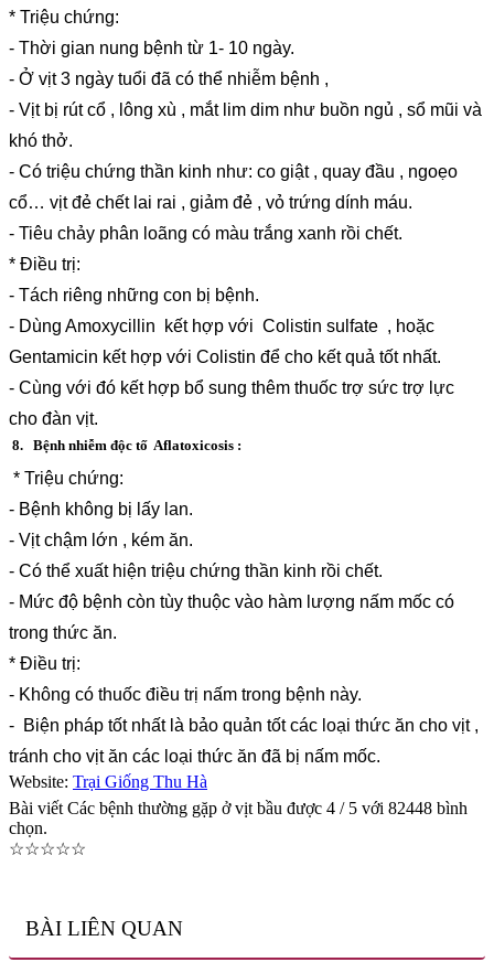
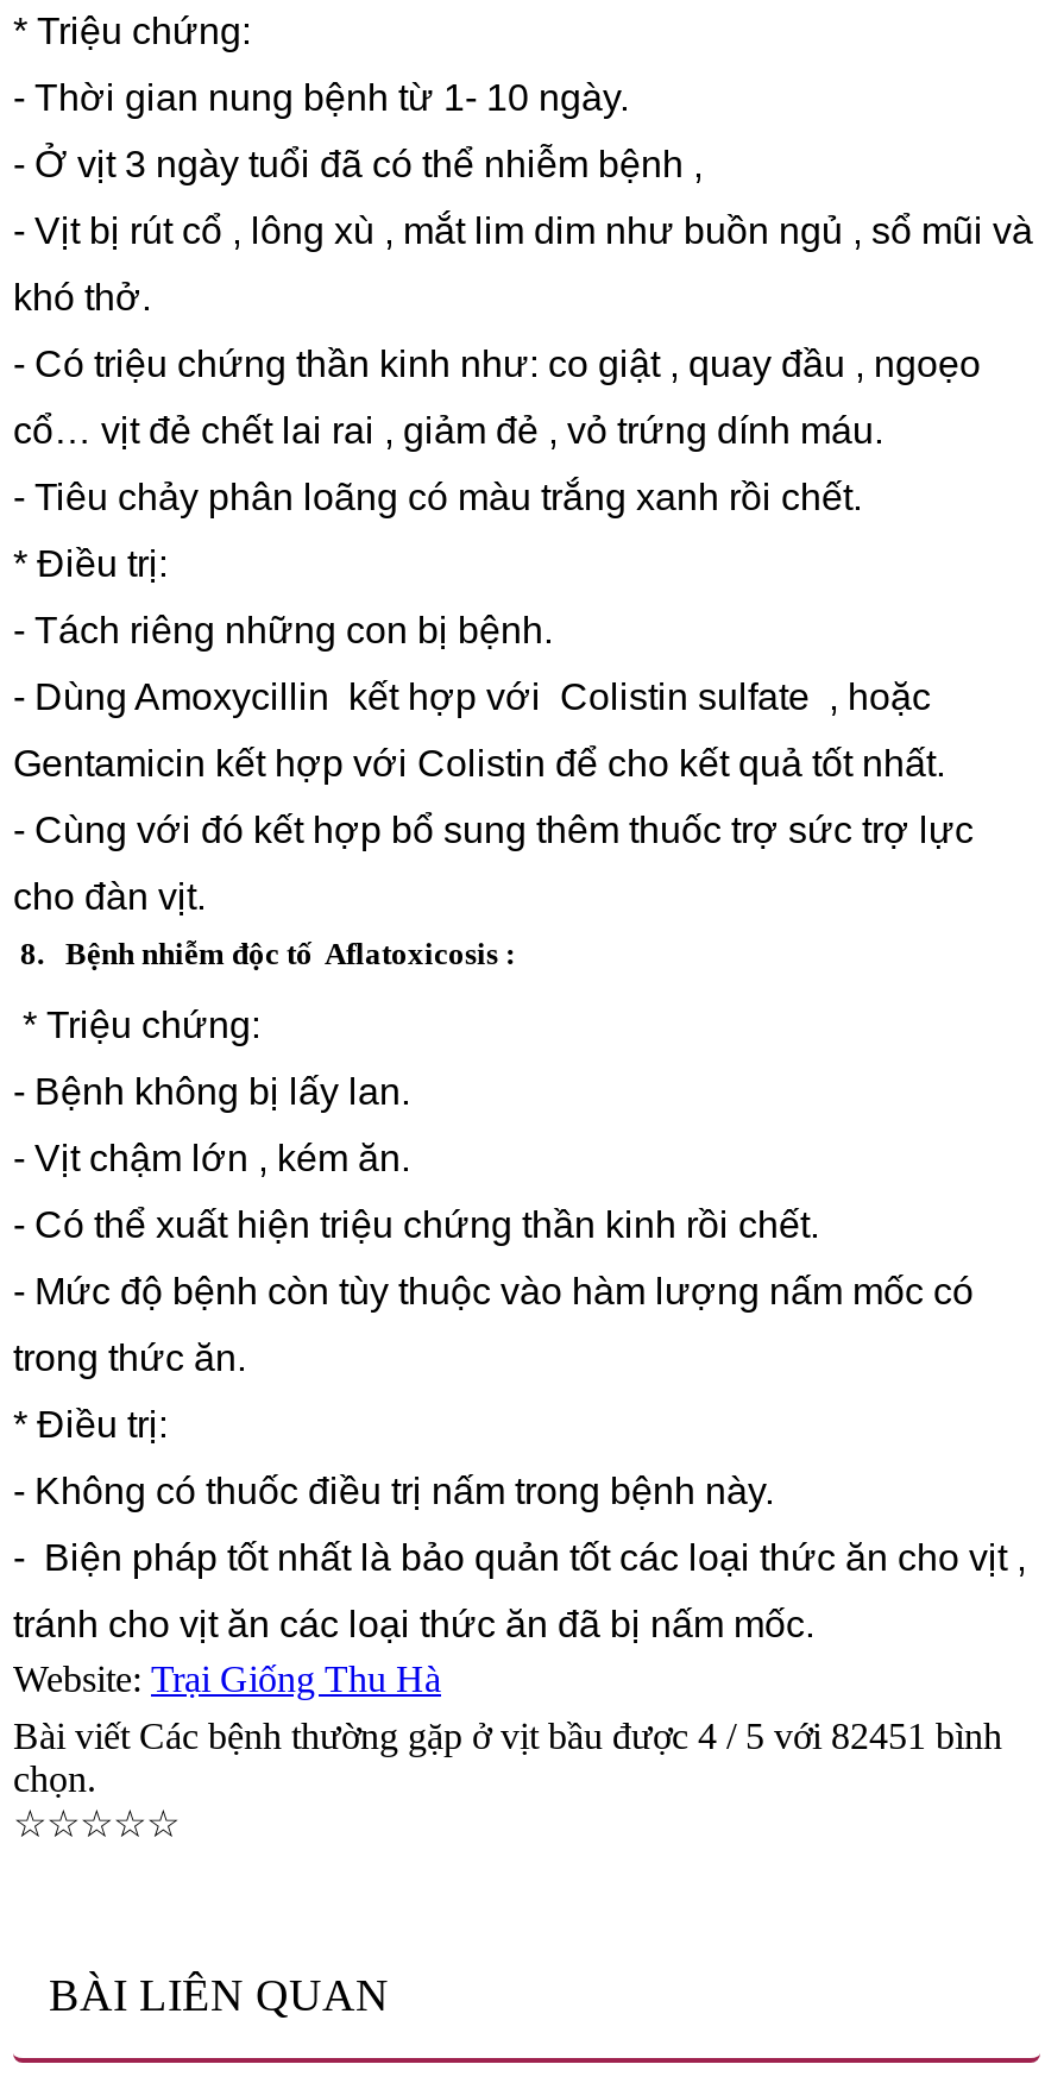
- Bài viết Các bệnh thường gặp ở vịt bầu được 4 / 5 với 82448 bình
+ Bài viết Các bệnh thường gặp ở vịt bầu được 4 / 5 với 82451 bình
